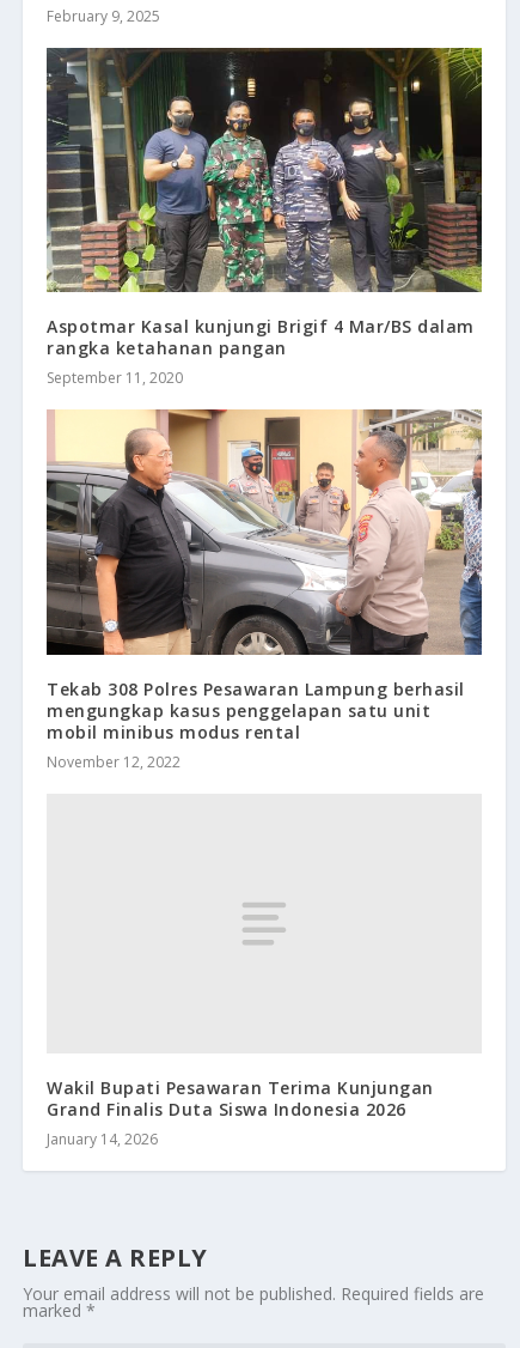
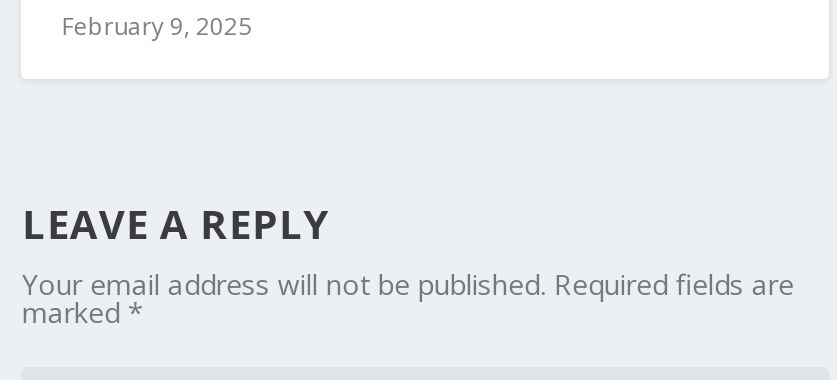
- [image]
- Aspotmar Kasal kunjungi Brigif 4 Mar/BS dalam
- rangka ketahanan pangan
- September 11, 2020

- [image]
- Tekab 308 Polres Pesawaran Lampung berhasil
- mengungkap kasus penggelapan satu unit
- mobil minibus modus rental
- November 12, 2022

- Wakil Bupati Pesawaran Terima Kunjungan
- Grand Finalis Duta Siswa Indonesia 2026
- January 14, 2026
